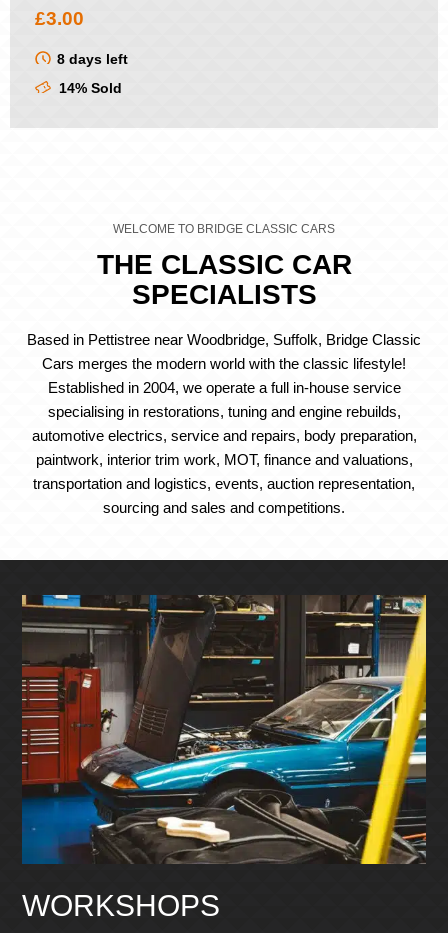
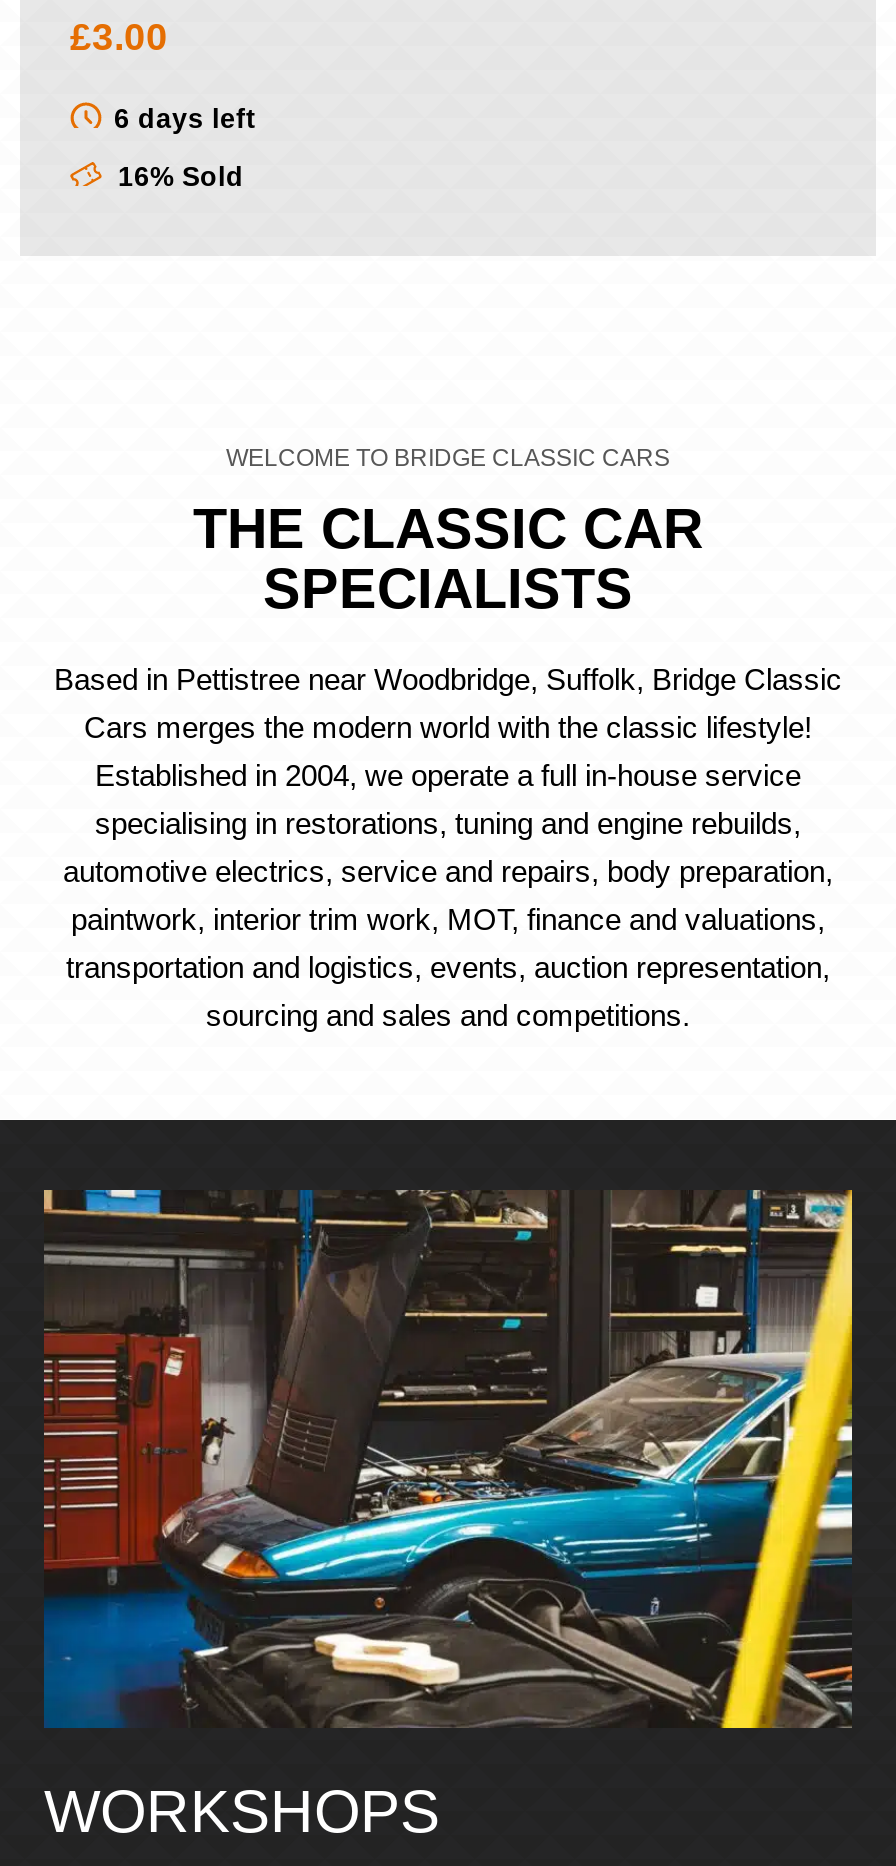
- 8 days left
+ 6 days left

- 14% Sold
+ 16% Sold
